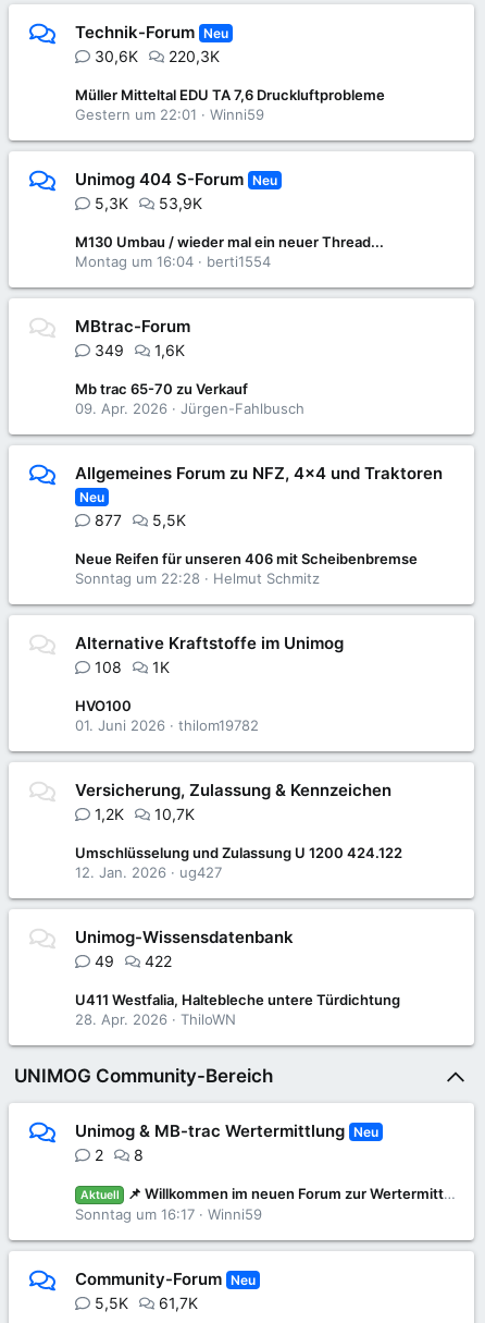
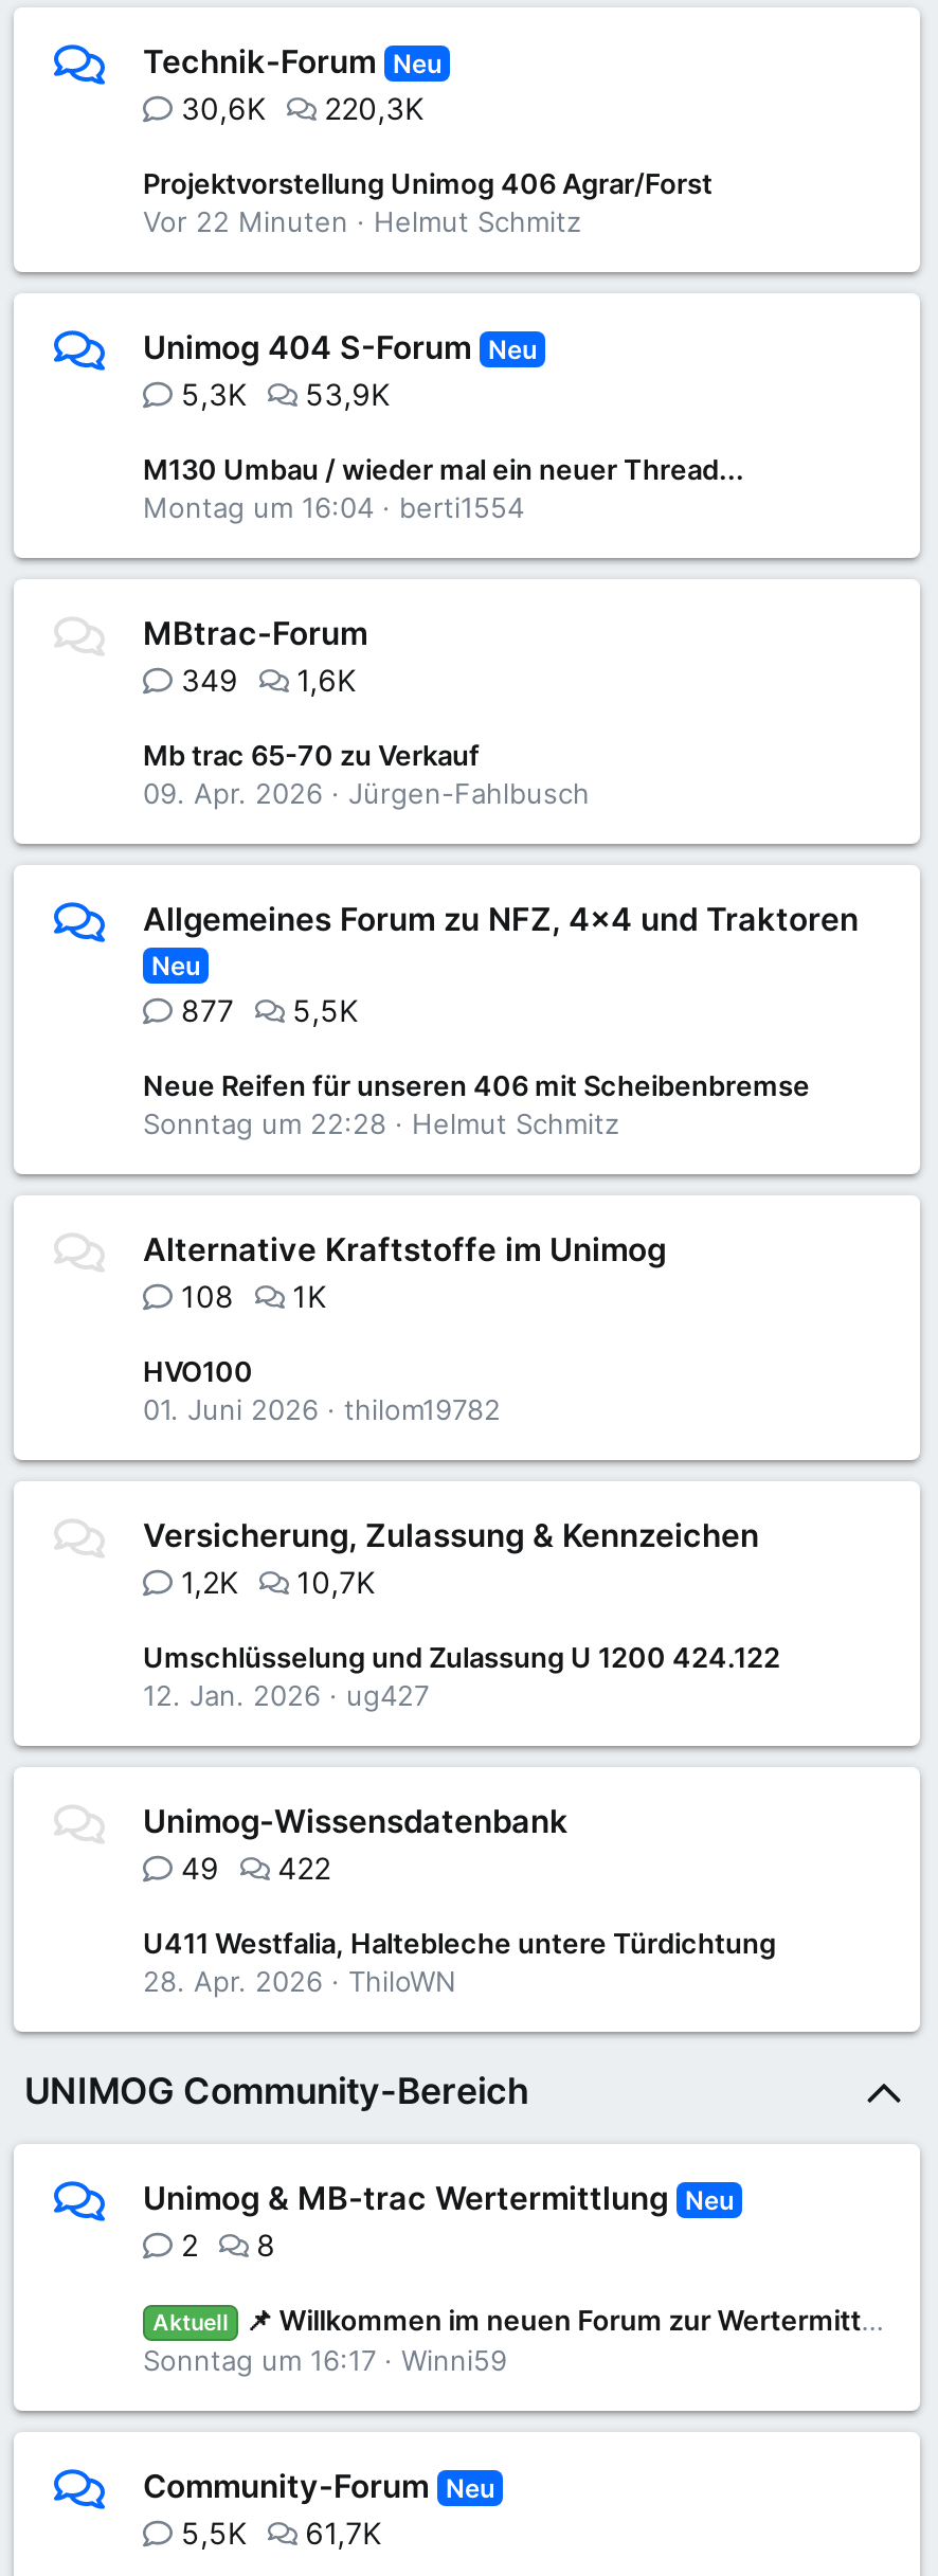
- Müller Mitteltal EDU TA 7,6 Druckluftprobleme
- Gestern um 22:01
- Winni59
+ Projektvorstellung Unimog 406 Agrar/Forst
+ Vor 22 Minuten
+ Helmut Schmitz
